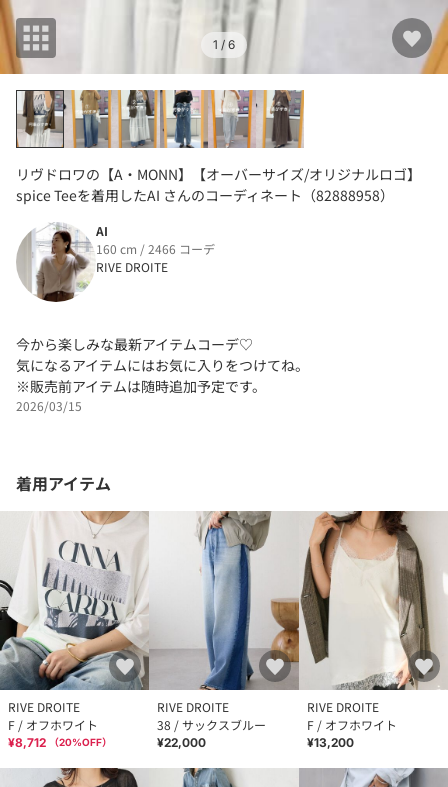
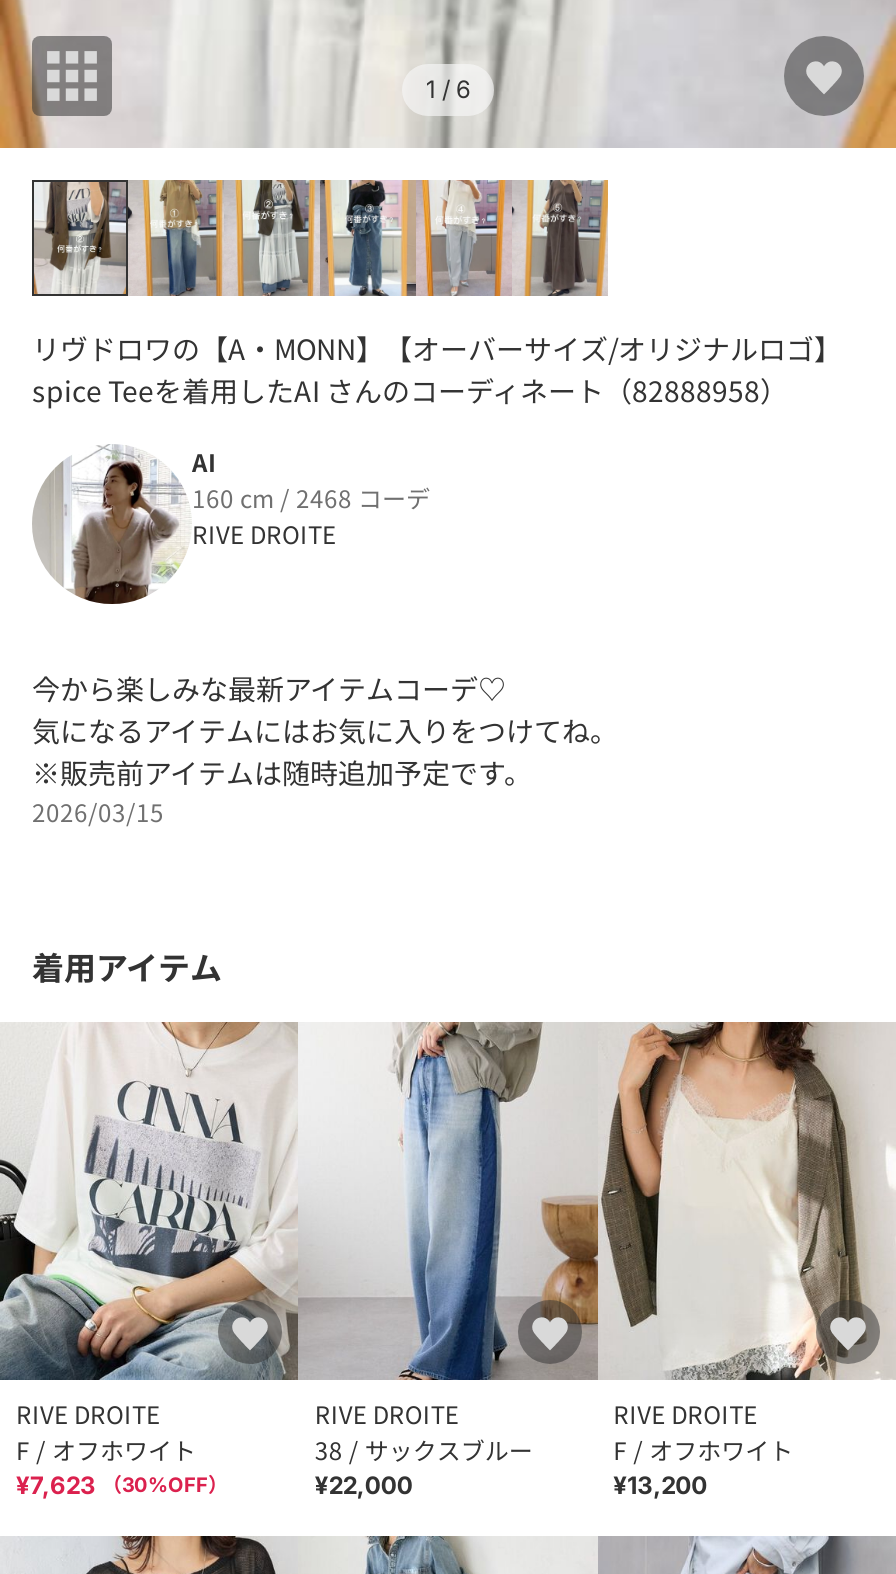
- 160 cm / 2466 コーデ
+ 160 cm / 2468 コーデ

- ¥8,712 （20%OFF）
+ ¥7,623 （30%OFF）
